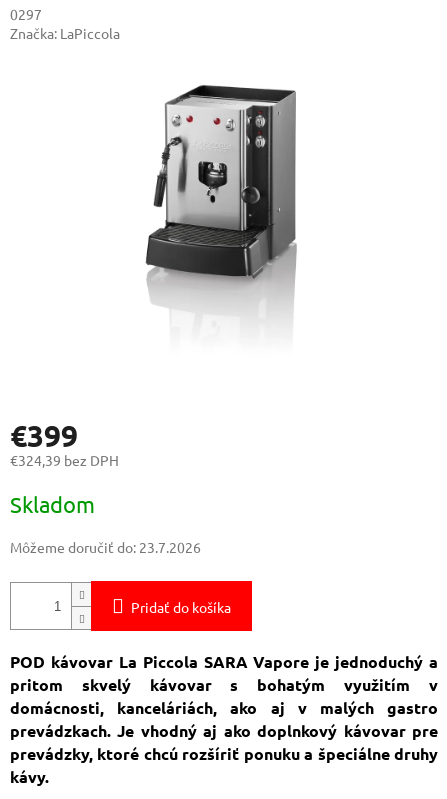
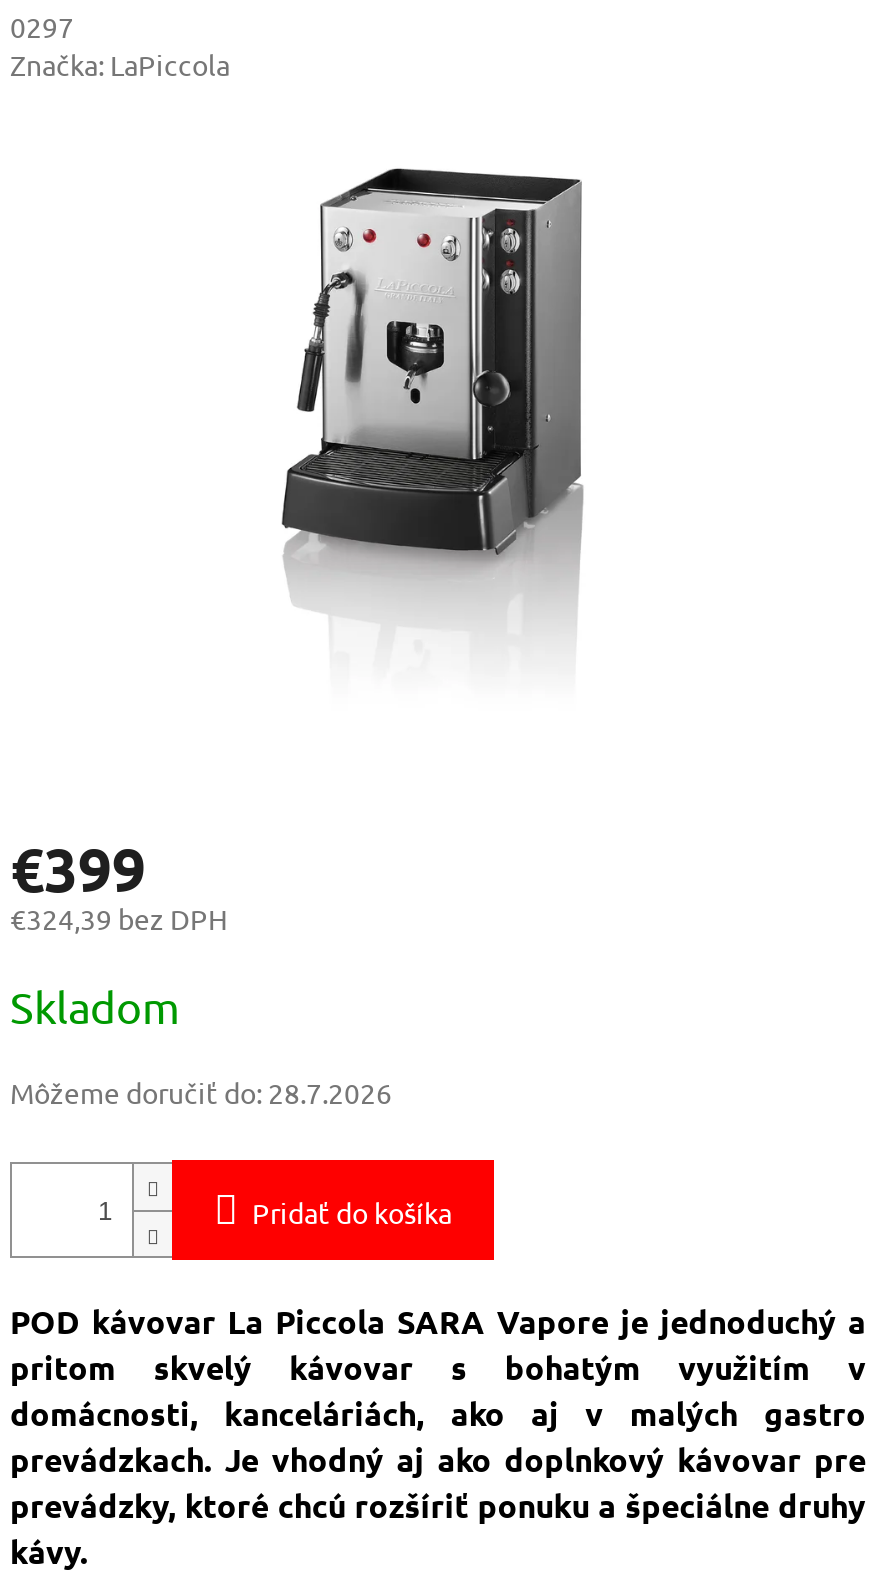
- Môžeme doručiť do: 23.7.2026
+ Môžeme doručiť do: 28.7.2026
